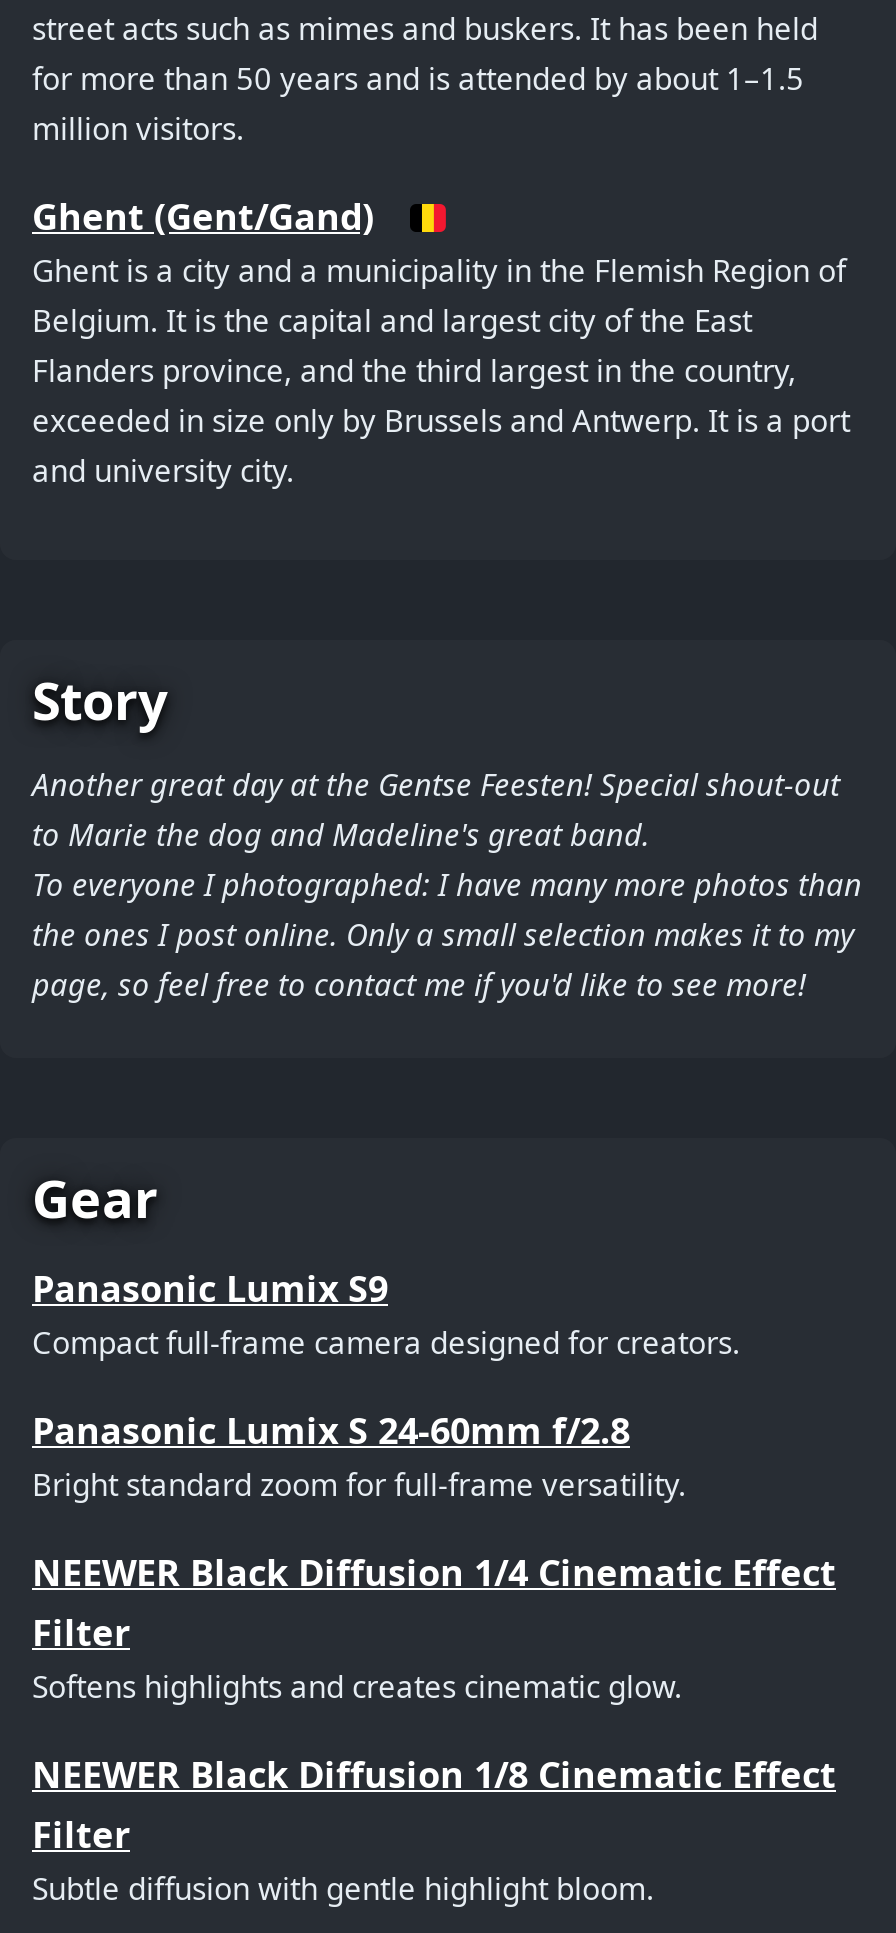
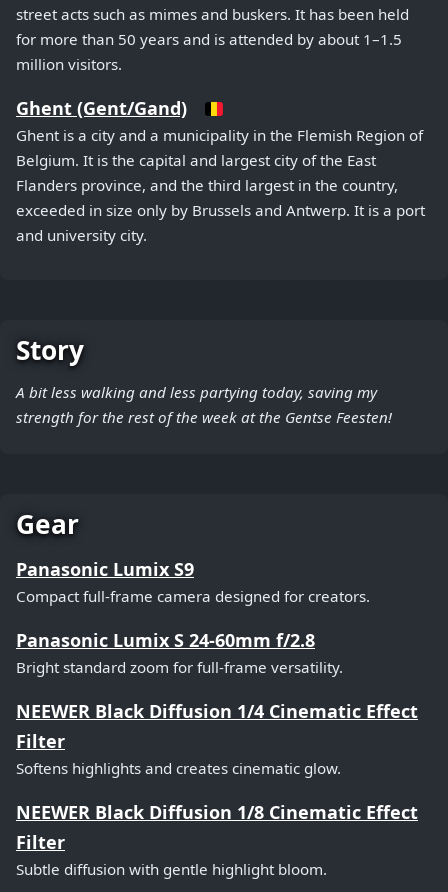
- Another great day at the Gentse Feesten! Special shout-out
- to Marie the dog and Madeline's great band.
- To everyone I photographed: I have many more photos than
- the ones I post online. Only a small selection makes it to my
- page, so feel free to contact me if you'd like to see more!
+ A bit less walking and less partying today, saving my
+ strength for the rest of the week at the Gentse Feesten!
